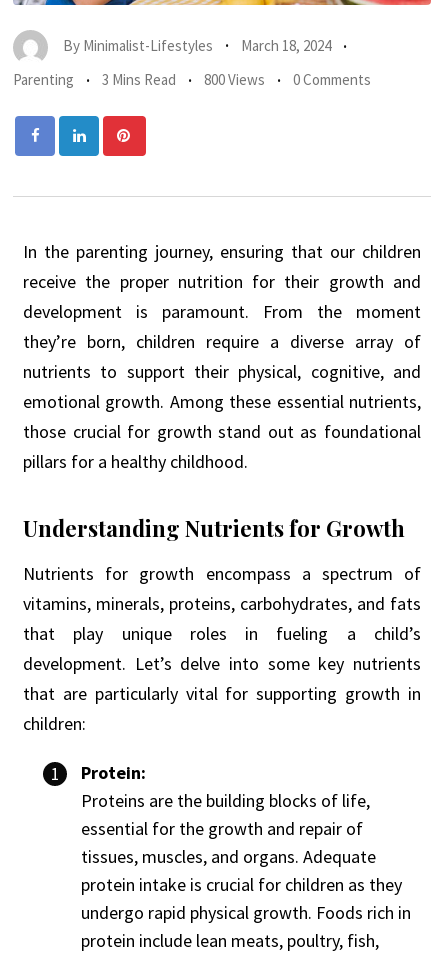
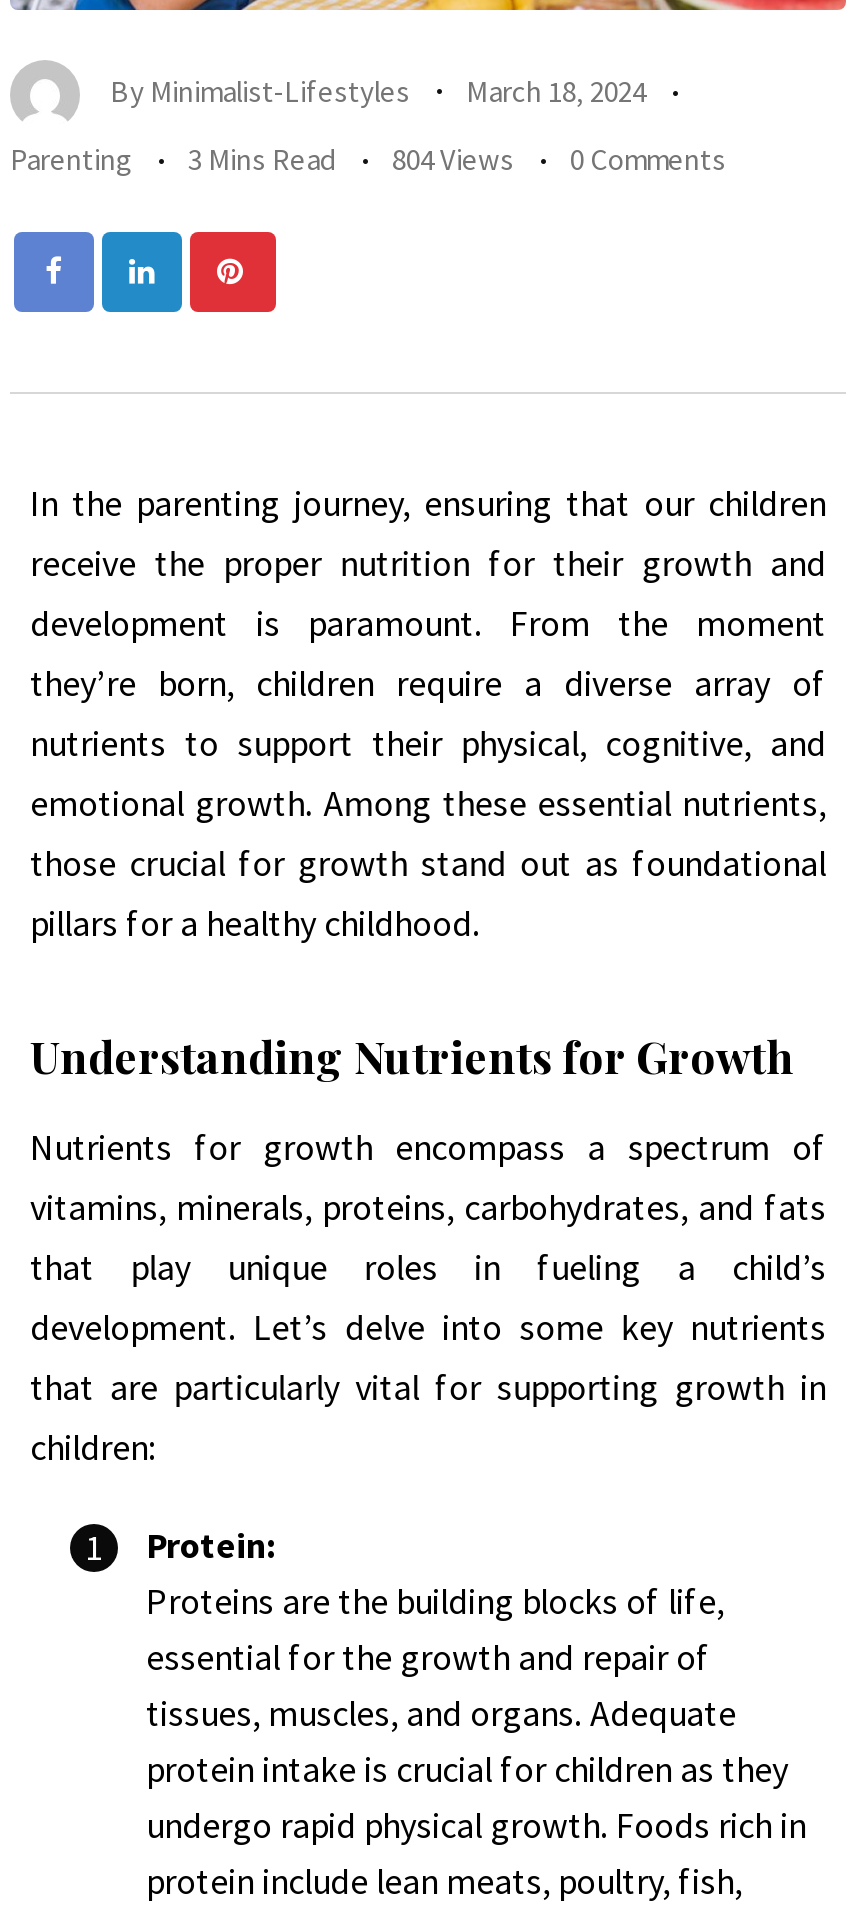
- Parenting 3 Mins Read 800 Views 0 Comments
+ Parenting 3 Mins Read 804 Views 0 Comments
